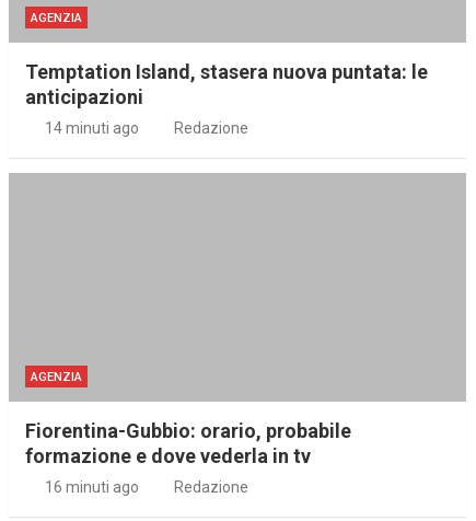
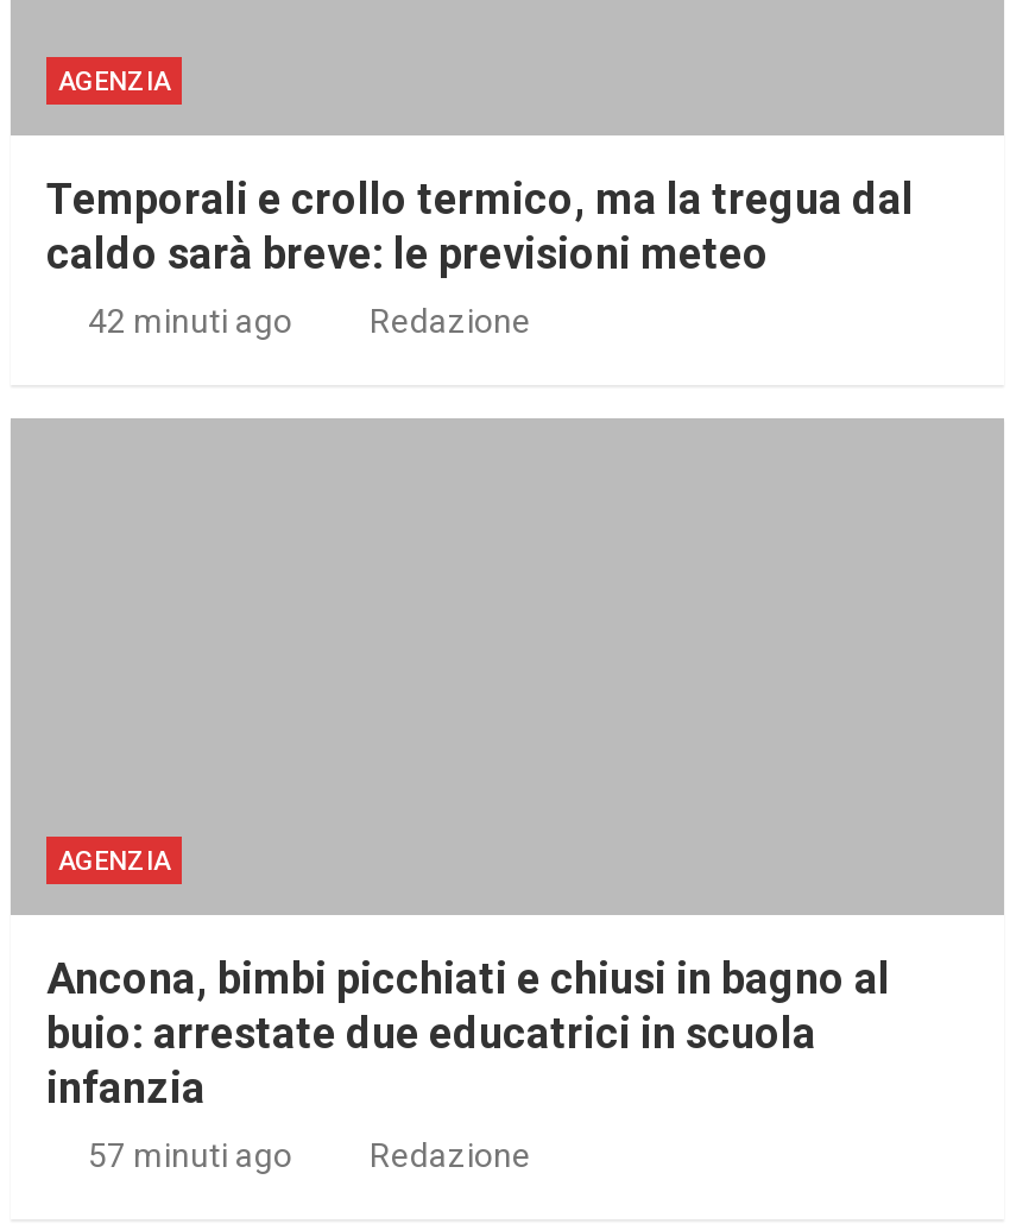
- Temptation Island, stasera nuova puntata: le
- anticipazioni
+ Temporali e crollo termico, ma la tregua dal
+ caldo sarà breve: le previsioni meteo

- 14 minuti ago
+ 42 minuti ago

- Fiorentina-Gubbio: orario, probabile
- formazione e dove vederla in tv
+ Ancona, bimbi picchiati e chiusi in bagno al
+ buio: arrestate due educatrici in scuola
+ infanzia

- 16 minuti ago
+ 57 minuti ago
